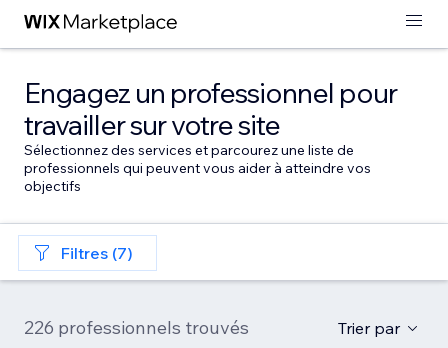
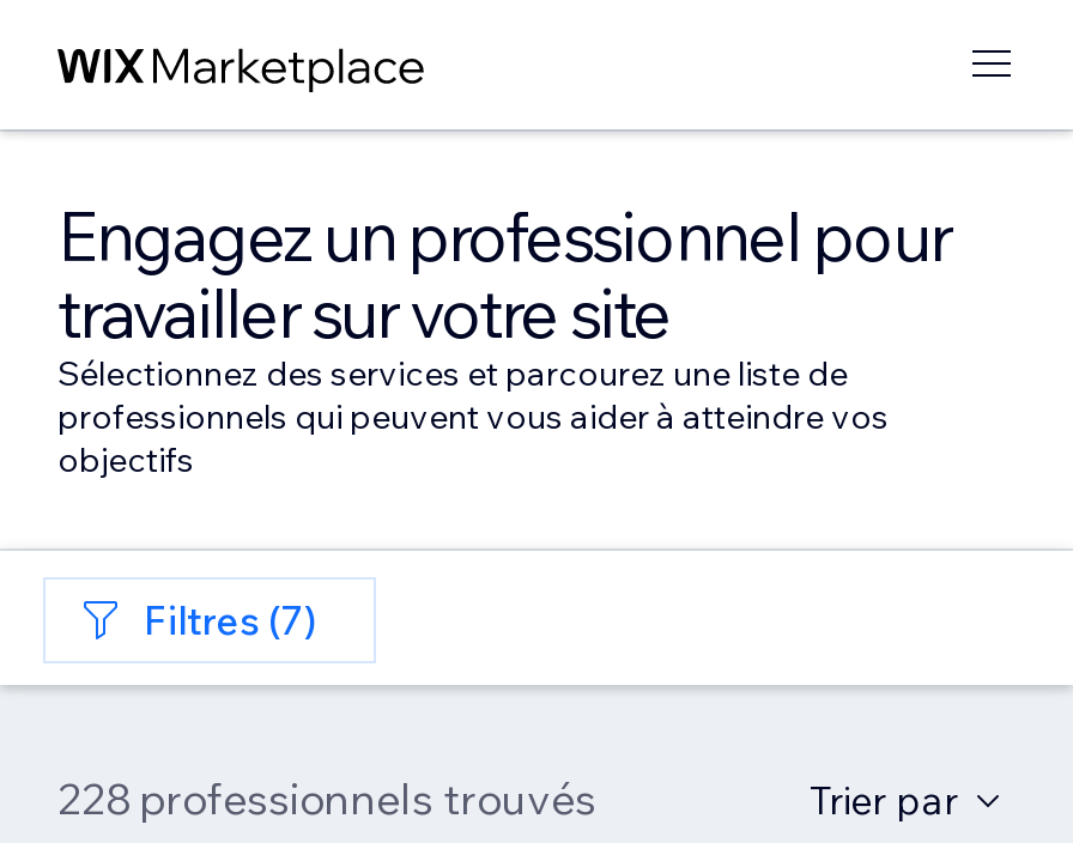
- 226 professionnels trouvés
+ 228 professionnels trouvés
